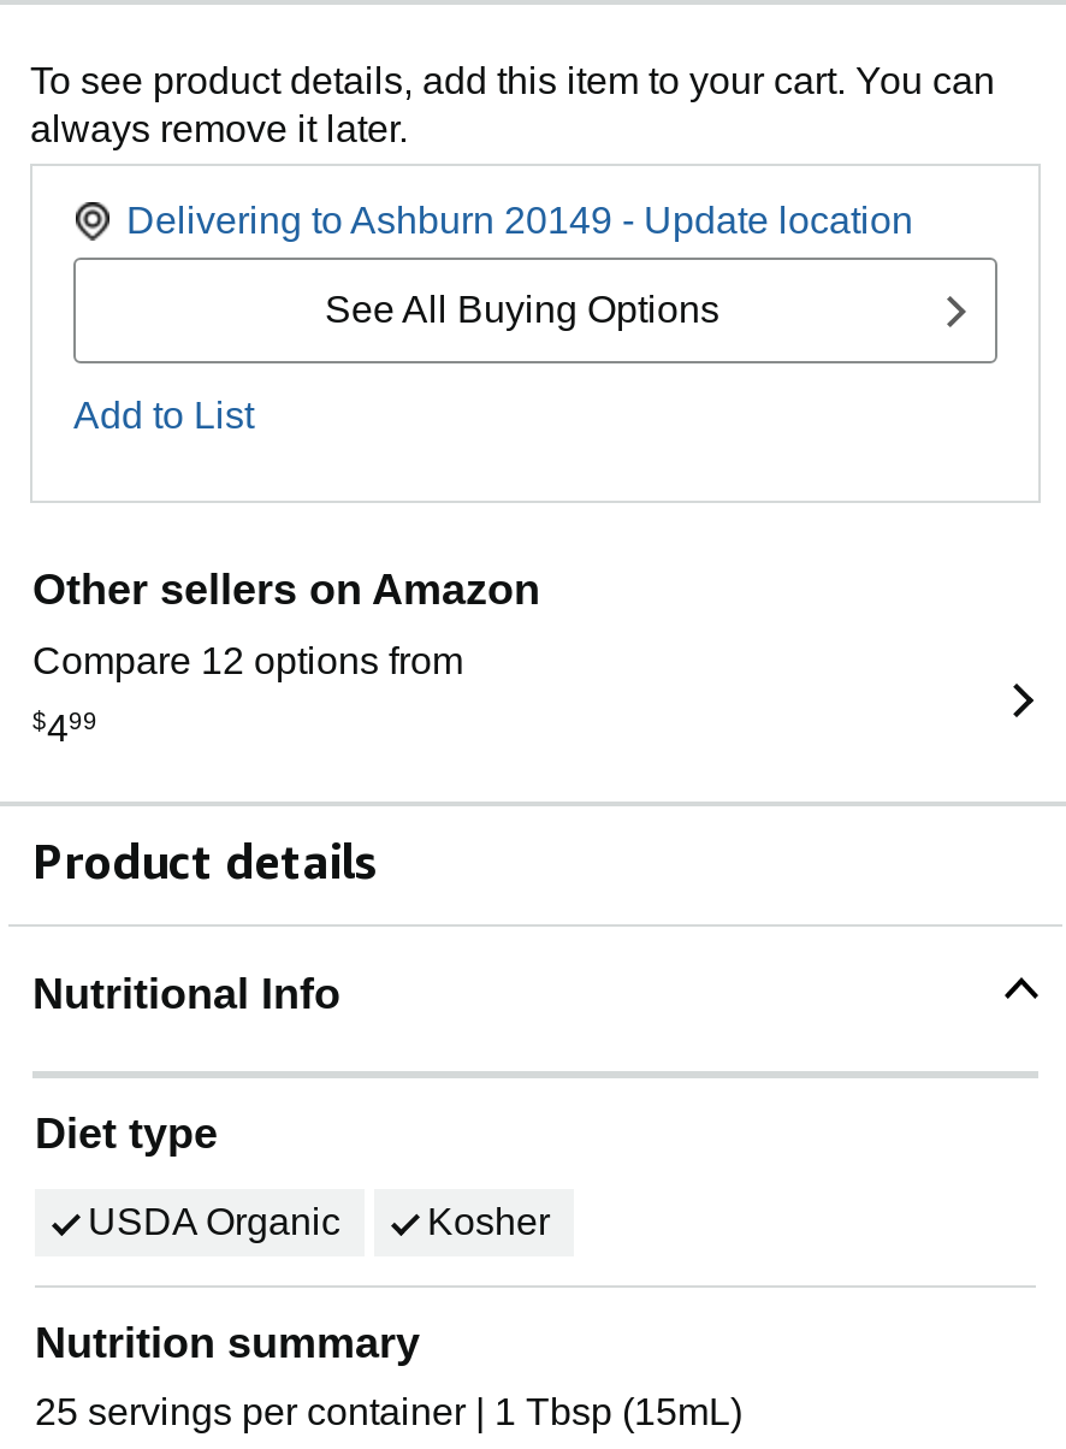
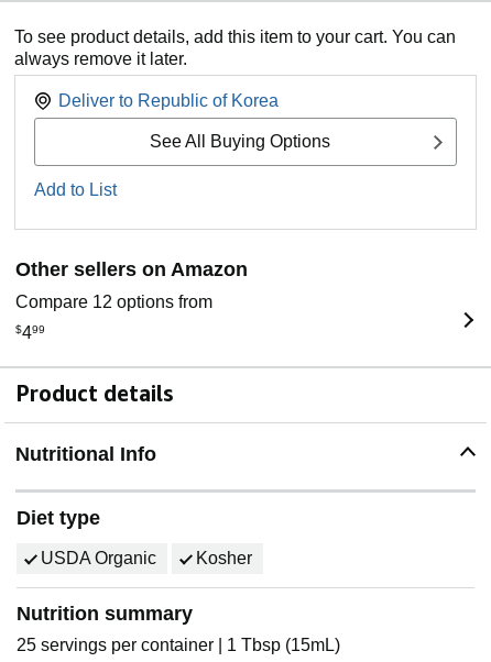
- Delivering to Ashburn 20149 - Update location
+ Deliver to Republic of Korea
